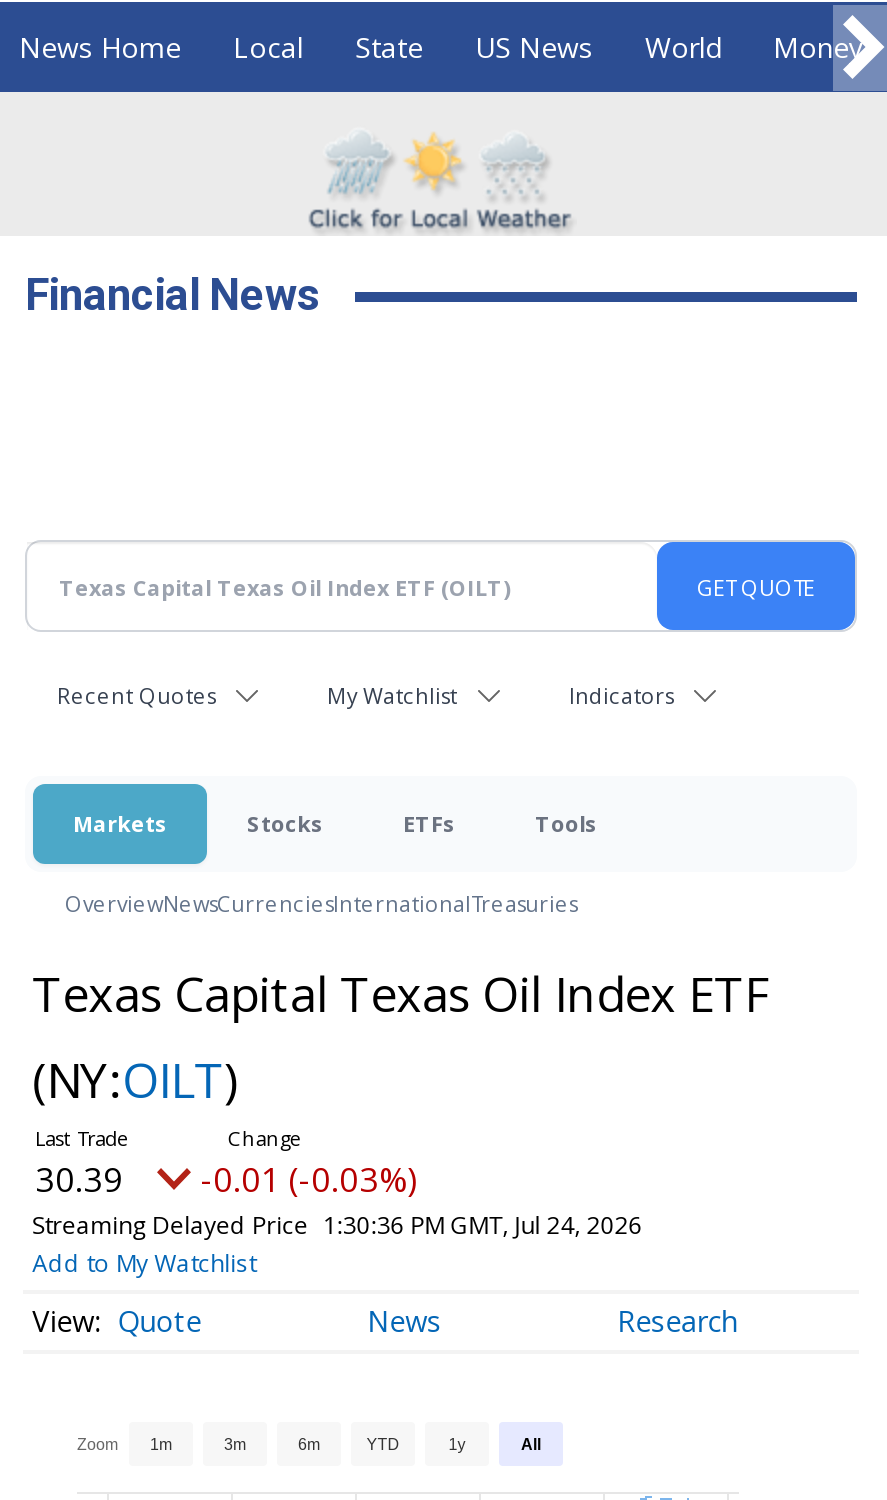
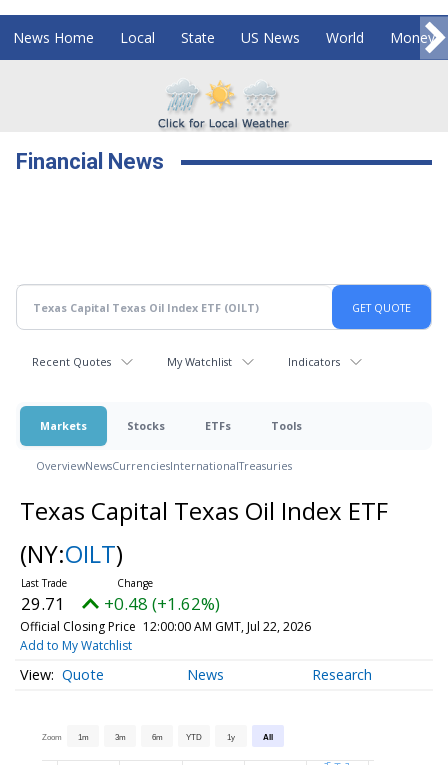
- 30.39
+ 29.71

- -0.01 (-0.03%)
+ +0.48 (+1.62%)

- Streaming Delayed Price 1:30:36 PM GMT, Jul 24, 2026
+ Official Closing Price 12:00:00 AM GMT, Jul 22, 2026
